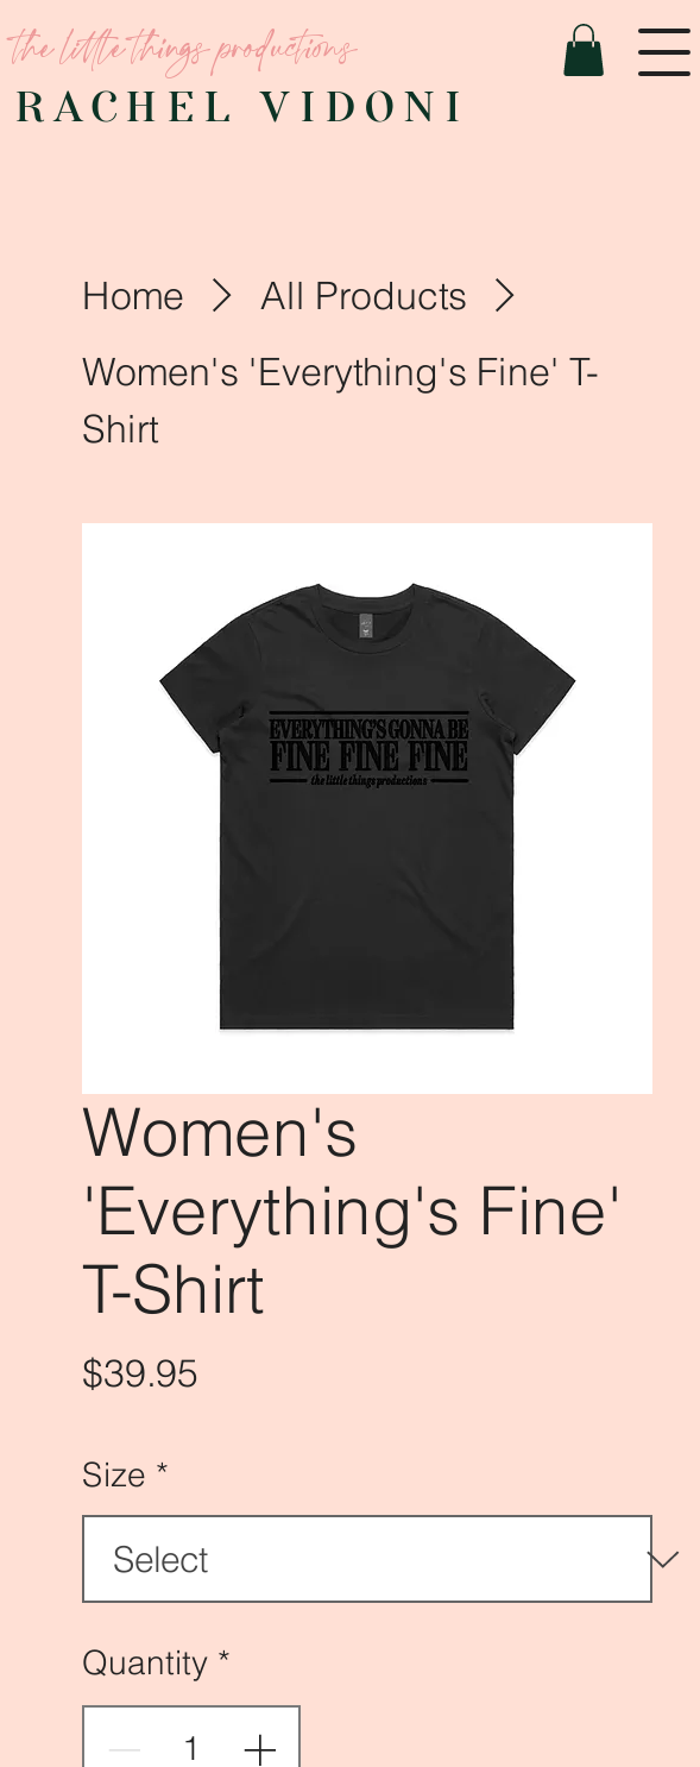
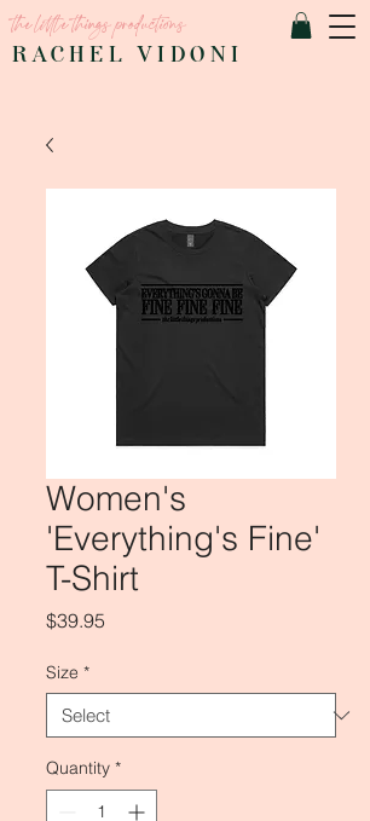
- Home
- All Products
- Women's 'Everything's Fine' T-
- Shirt
